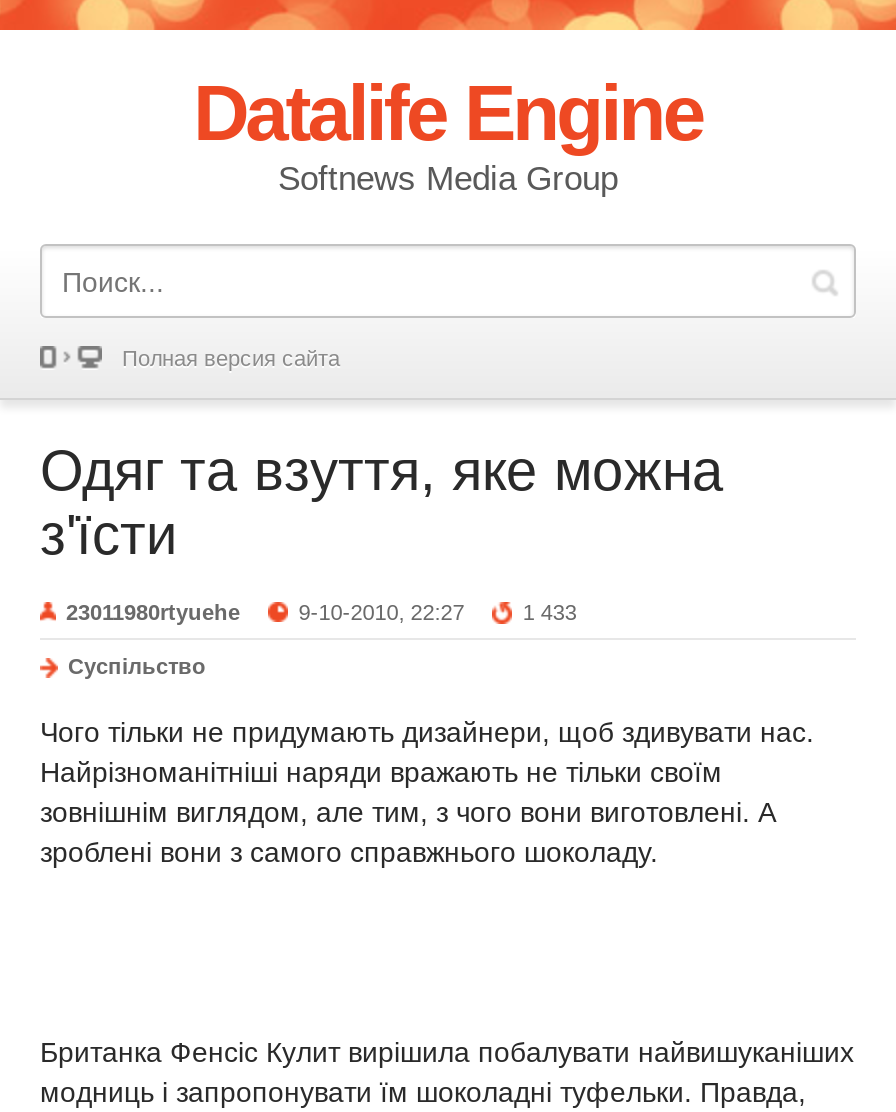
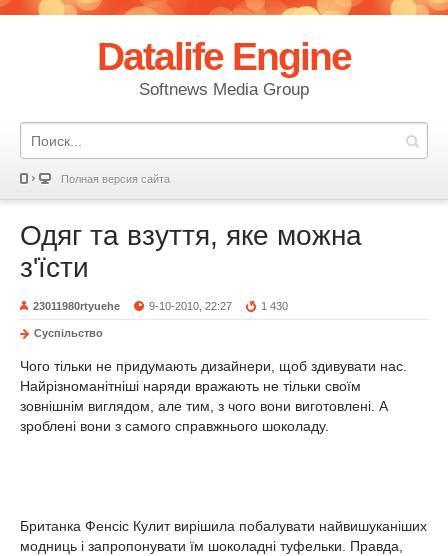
- 1 433
+ 1 430
